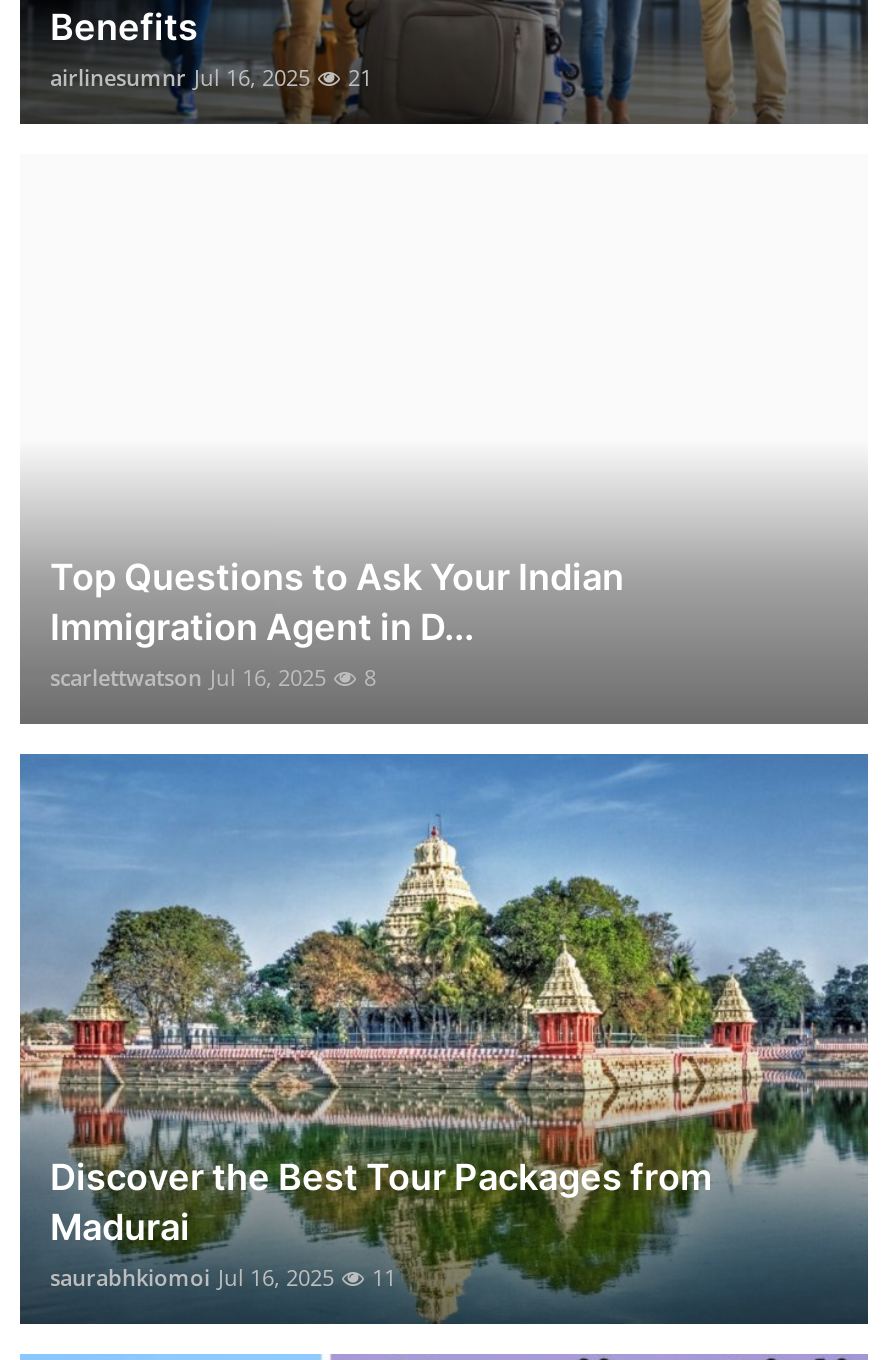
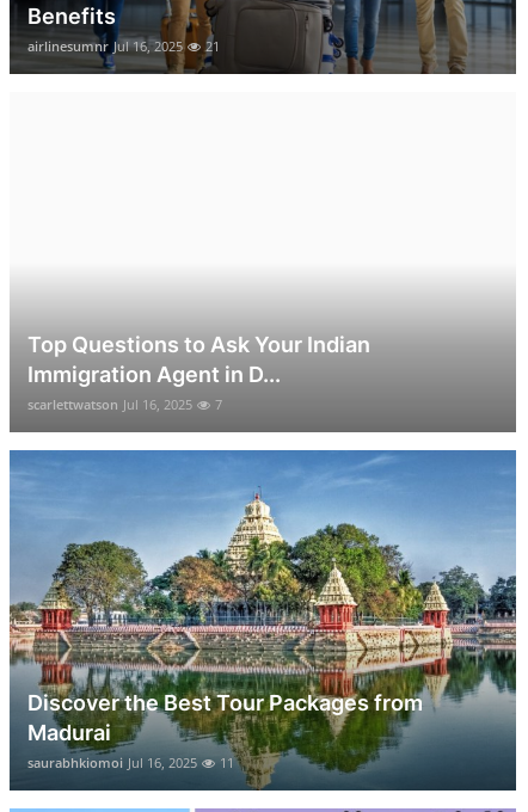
- scarlettwatson Jul 16, 2025 8
+ scarlettwatson Jul 16, 2025 7
